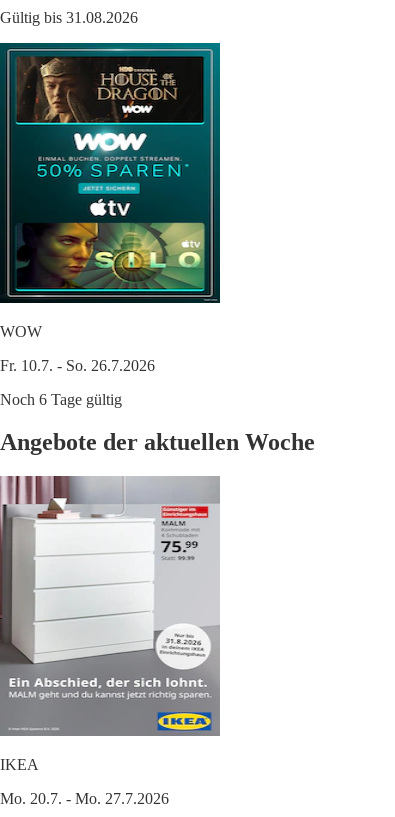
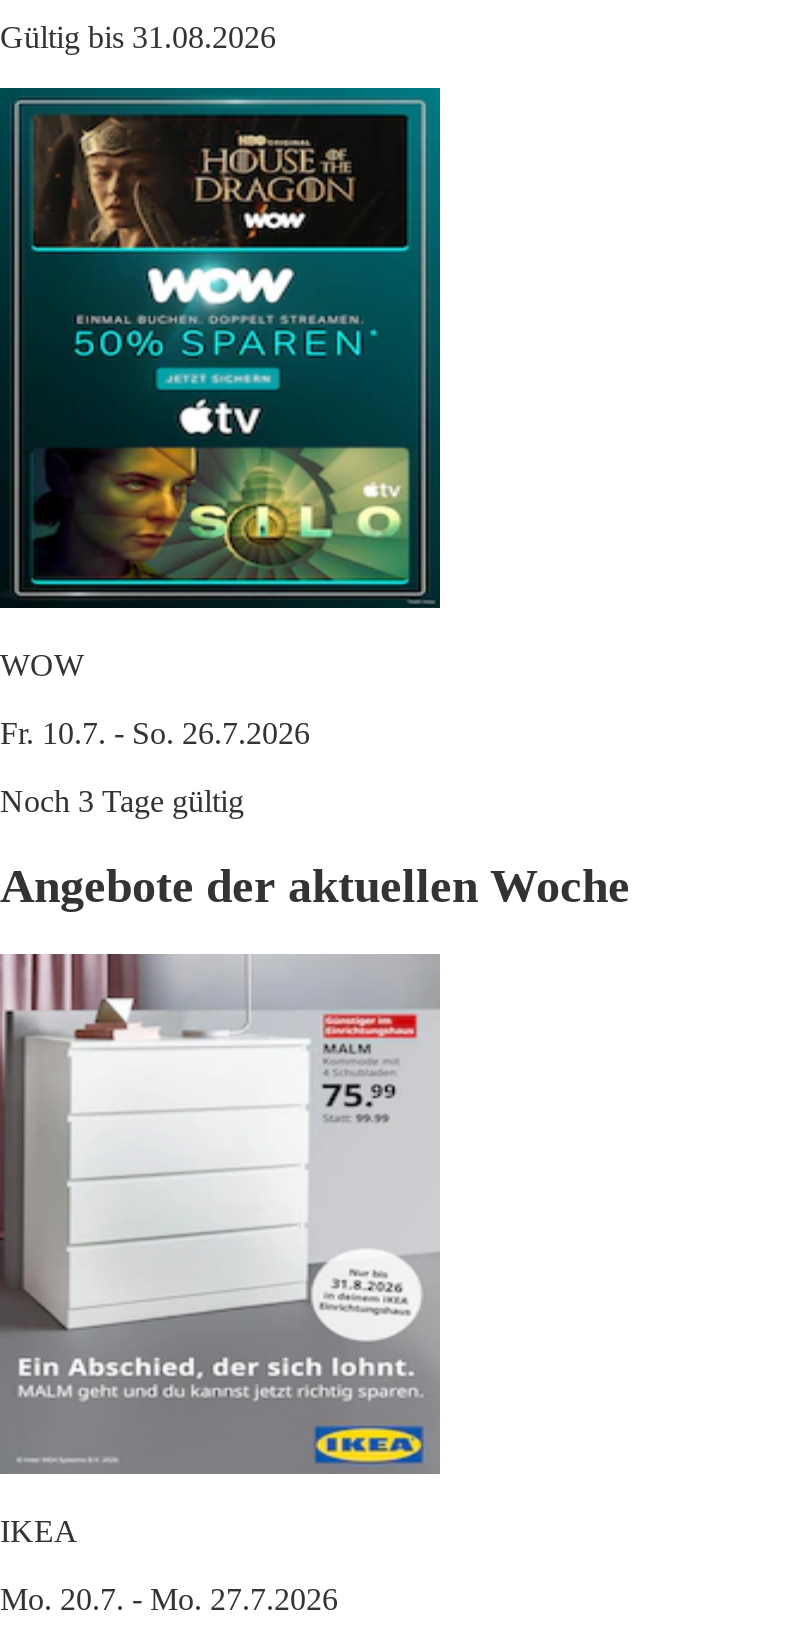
- Noch 6 Tage gültig
+ Noch 3 Tage gültig
